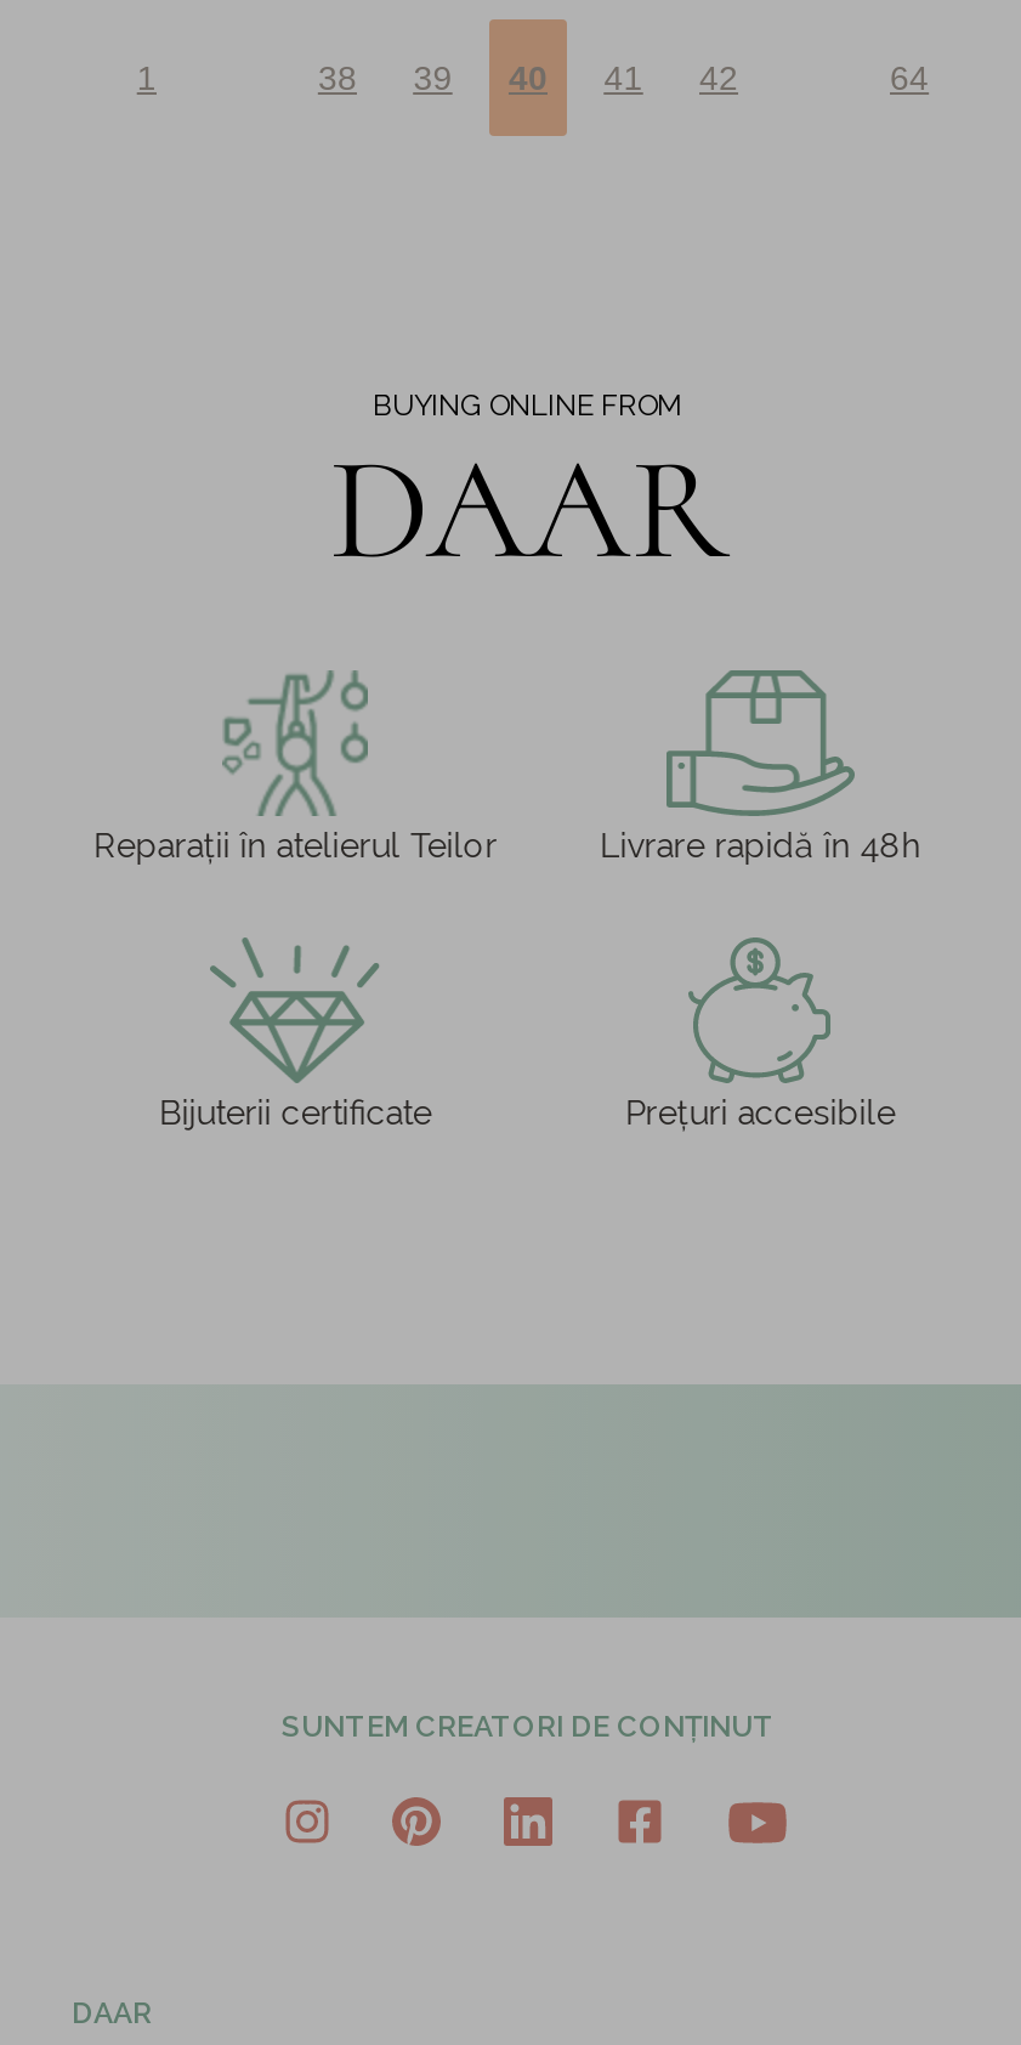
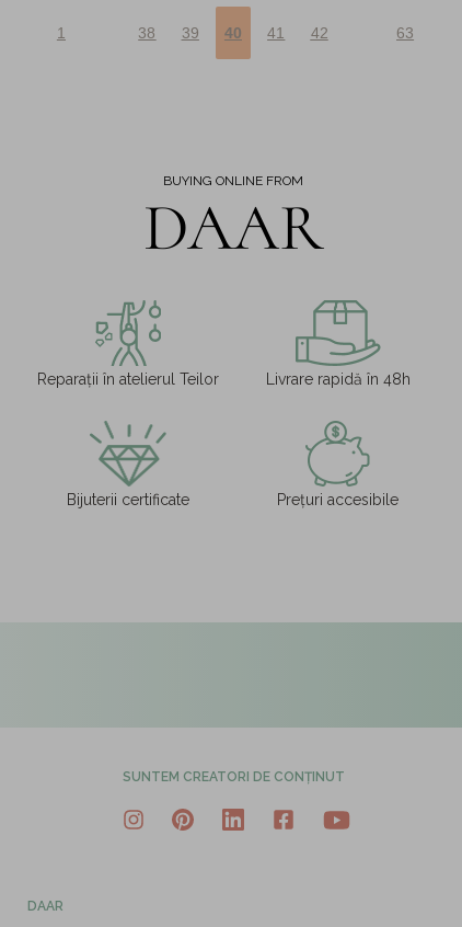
- 64
+ 63
